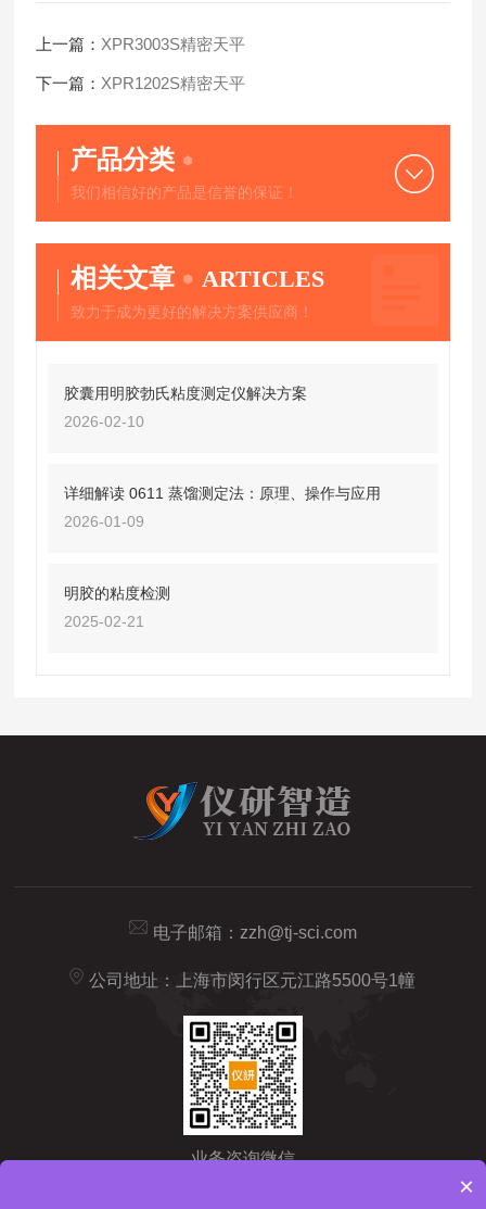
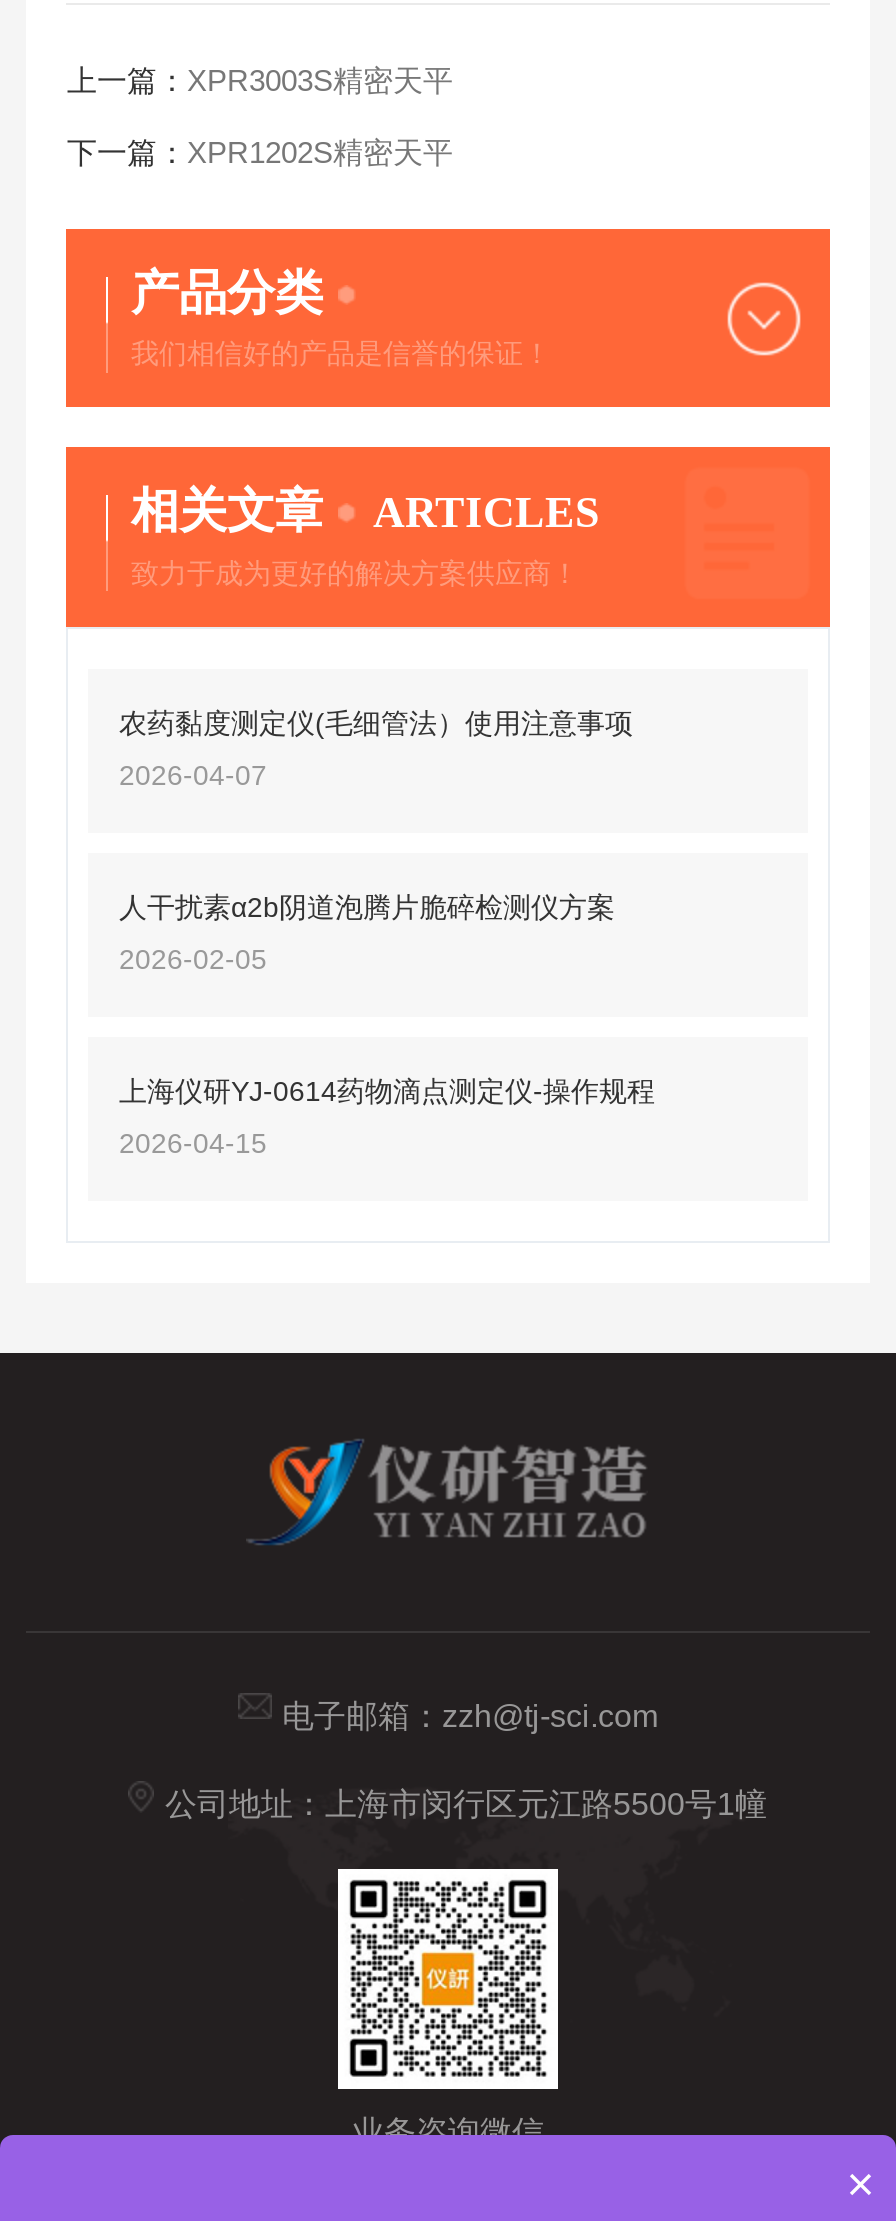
- 胶囊用明胶勃氏粘度测定仪解决方案
+ 农药黏度测定仪(毛细管法）使用注意事项

- 2026-02-10
+ 2026-04-07

- 详细解读 0611 蒸馏测定法：原理、操作与应用
+ 人干扰素α2b阴道泡腾片脆碎检测仪方案

- 2026-01-09
+ 2026-02-05

- 明胶的粘度检测
+ 上海仪研YJ-0614药物滴点测定仪-操作规程

- 2025-02-21
+ 2026-04-15
